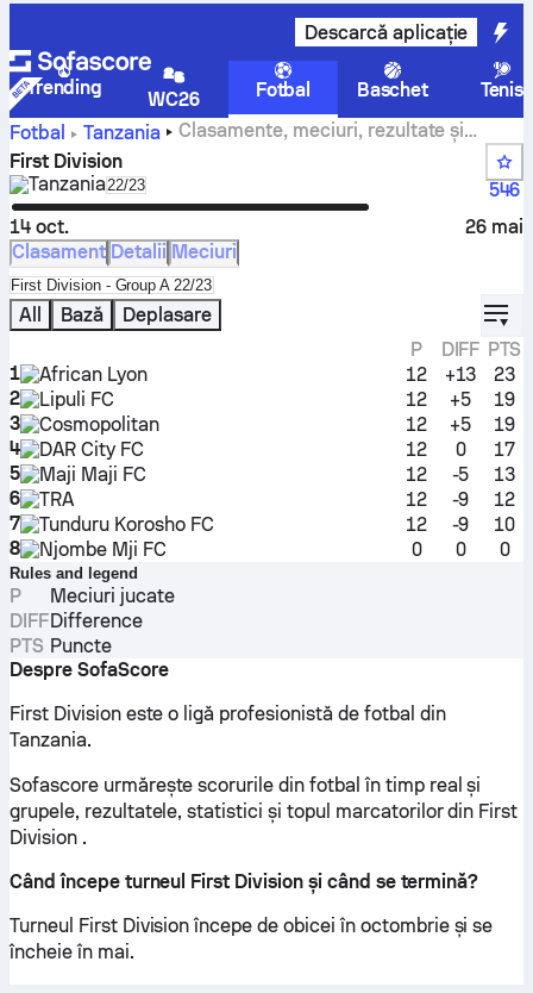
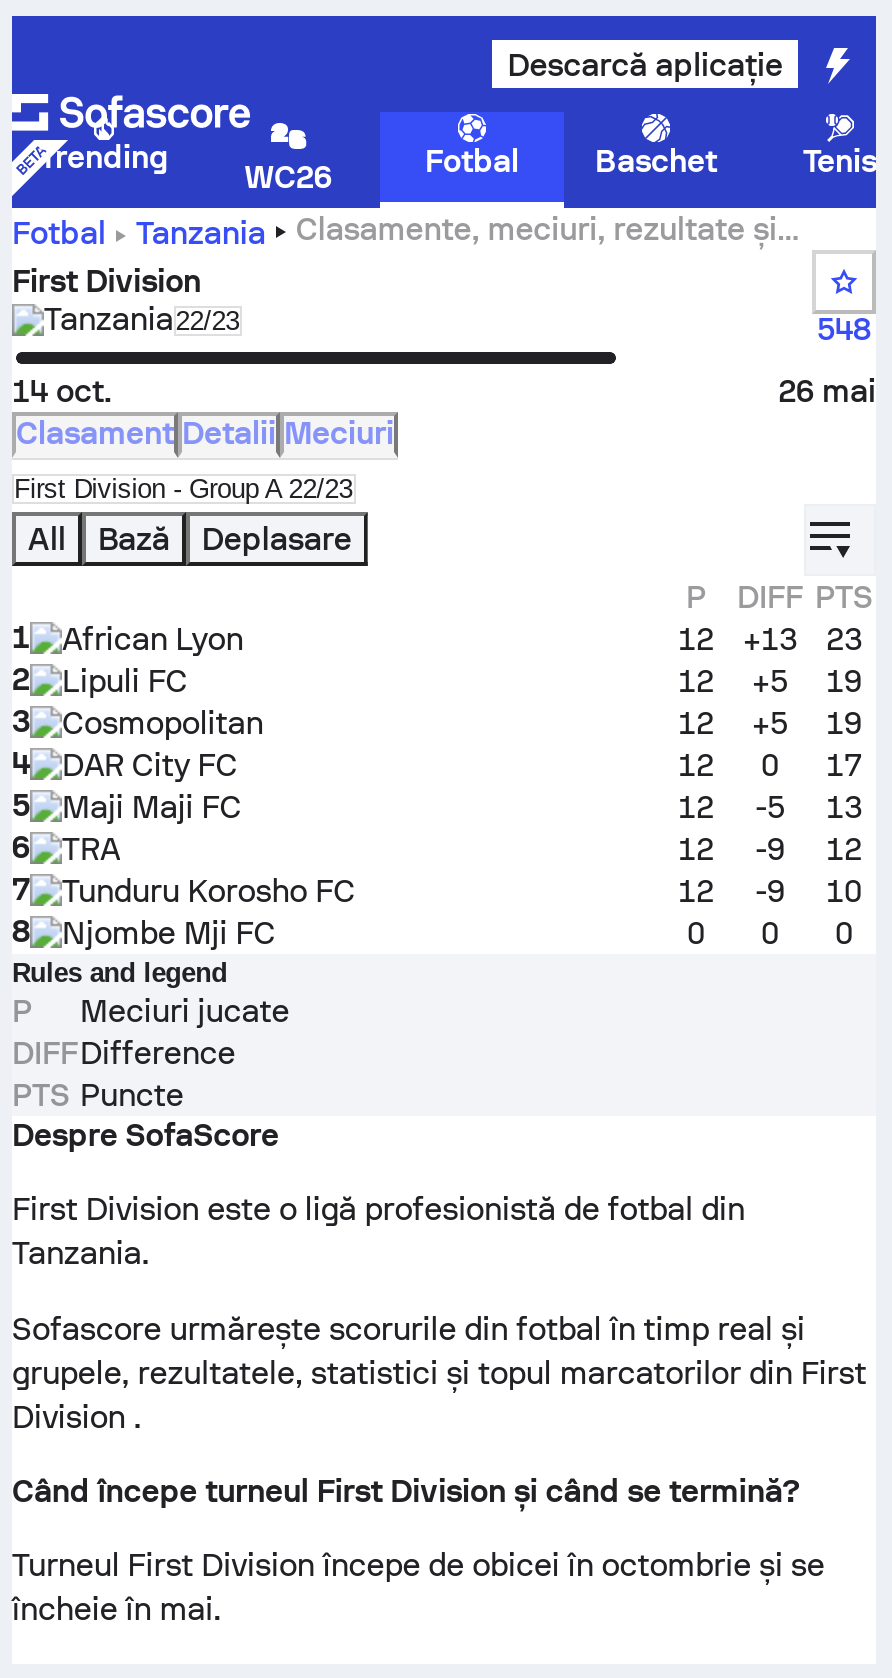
- 546
+ 548
